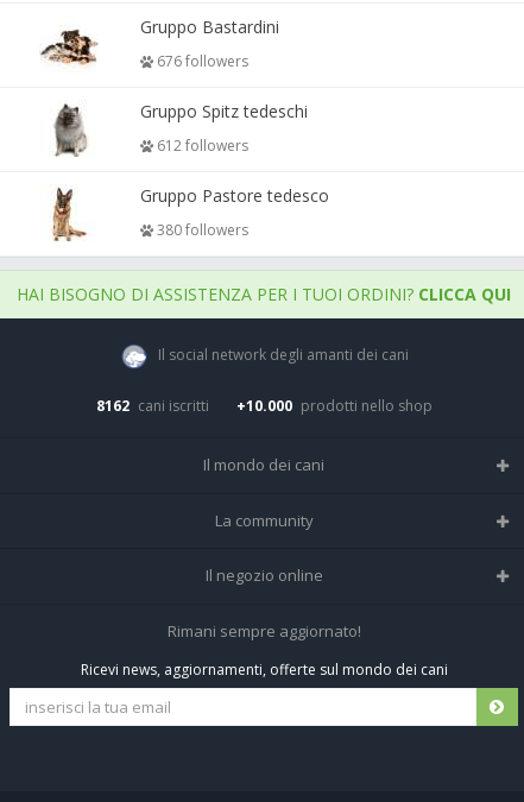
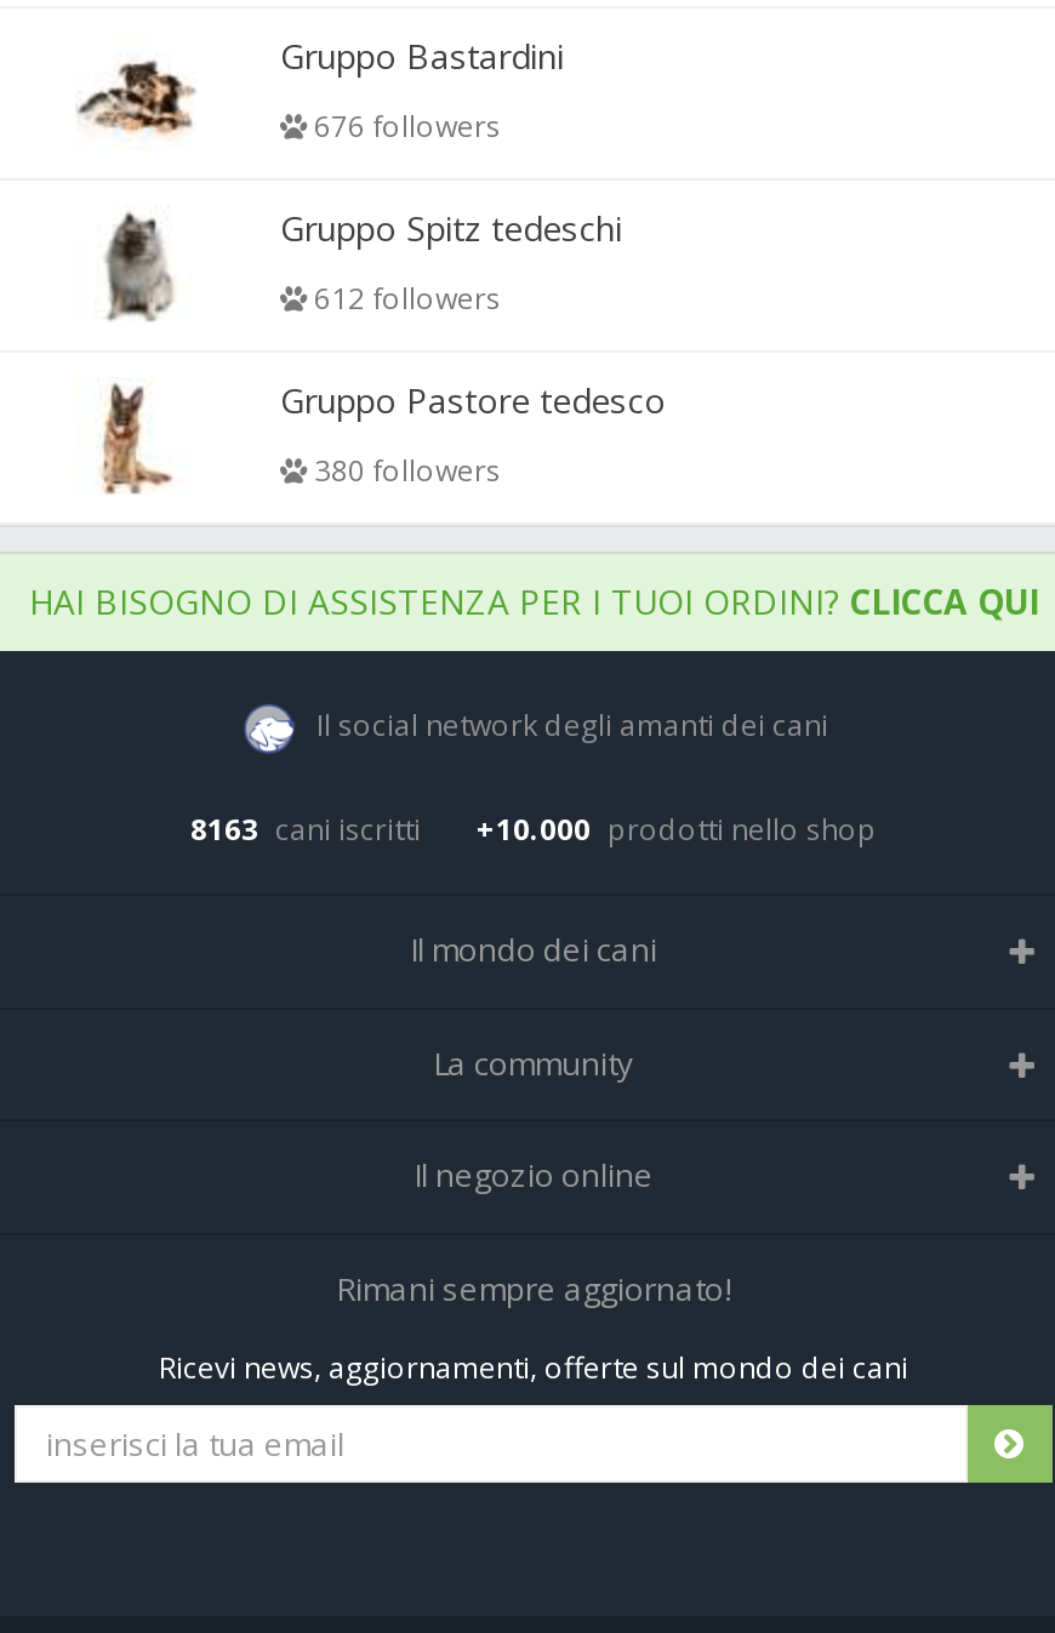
- 8162 cani iscritti
+ 8163 cani iscritti
